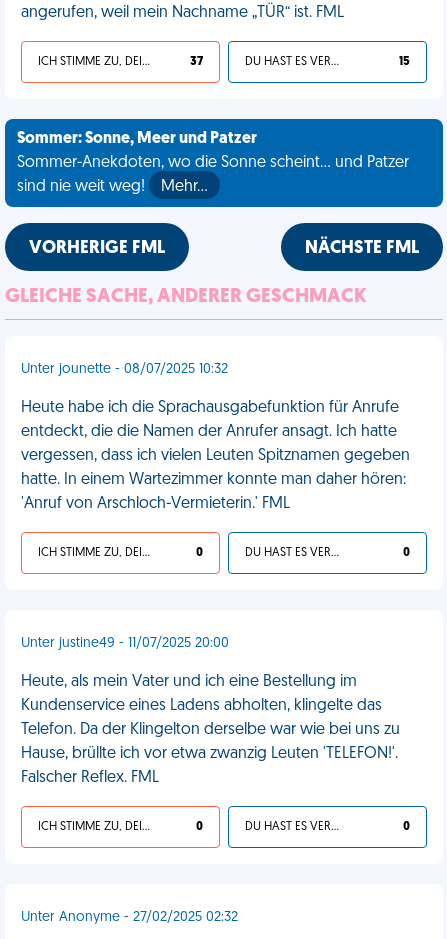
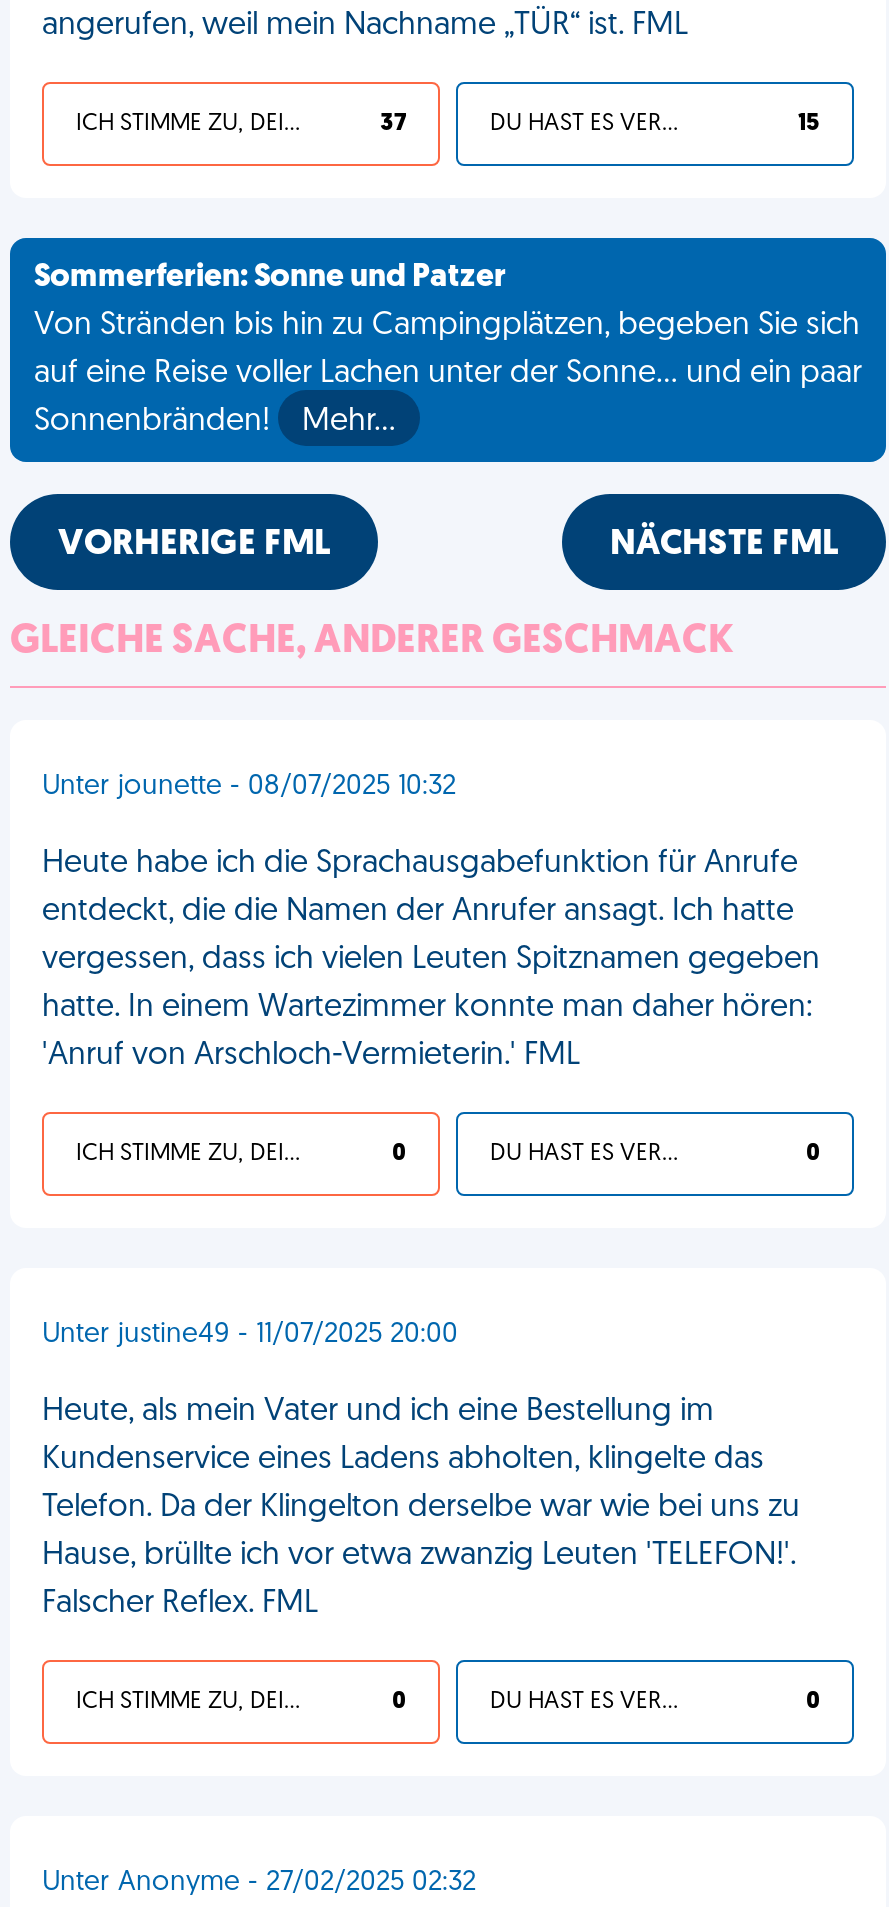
- Sommer: Sonne, Meer und Patzer
- Sommer-Anekdoten, wo die Sonne scheint... und Patzer
- sind nie weit weg!
+ Sommerferien: Sonne und Patzer
+ Von Stränden bis hin zu Campingplätzen, begeben Sie sich
+ auf eine Reise voller Lachen unter der Sonne... und ein paar
+ Sonnenbränden!
